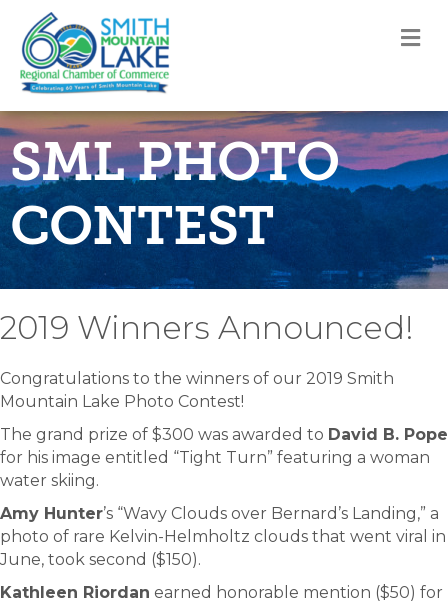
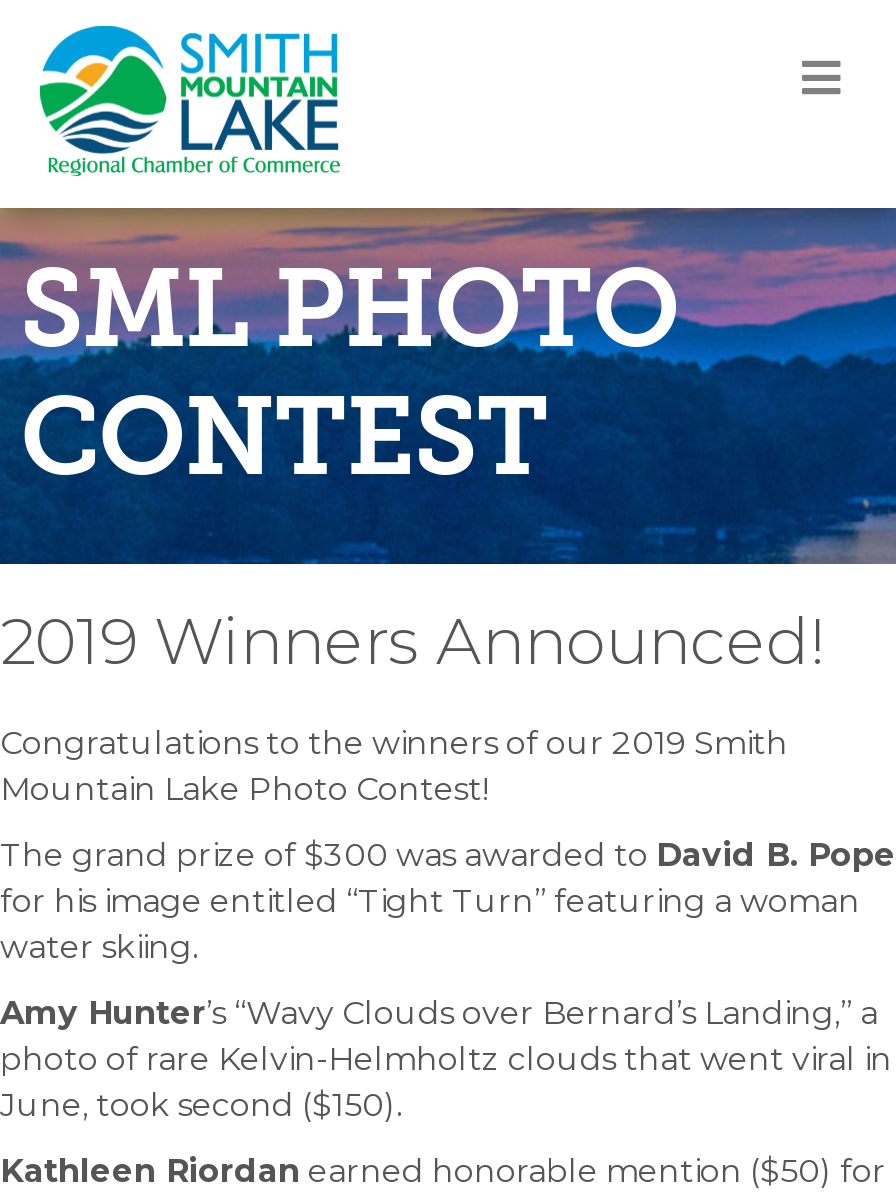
- [image]
+ [image]
